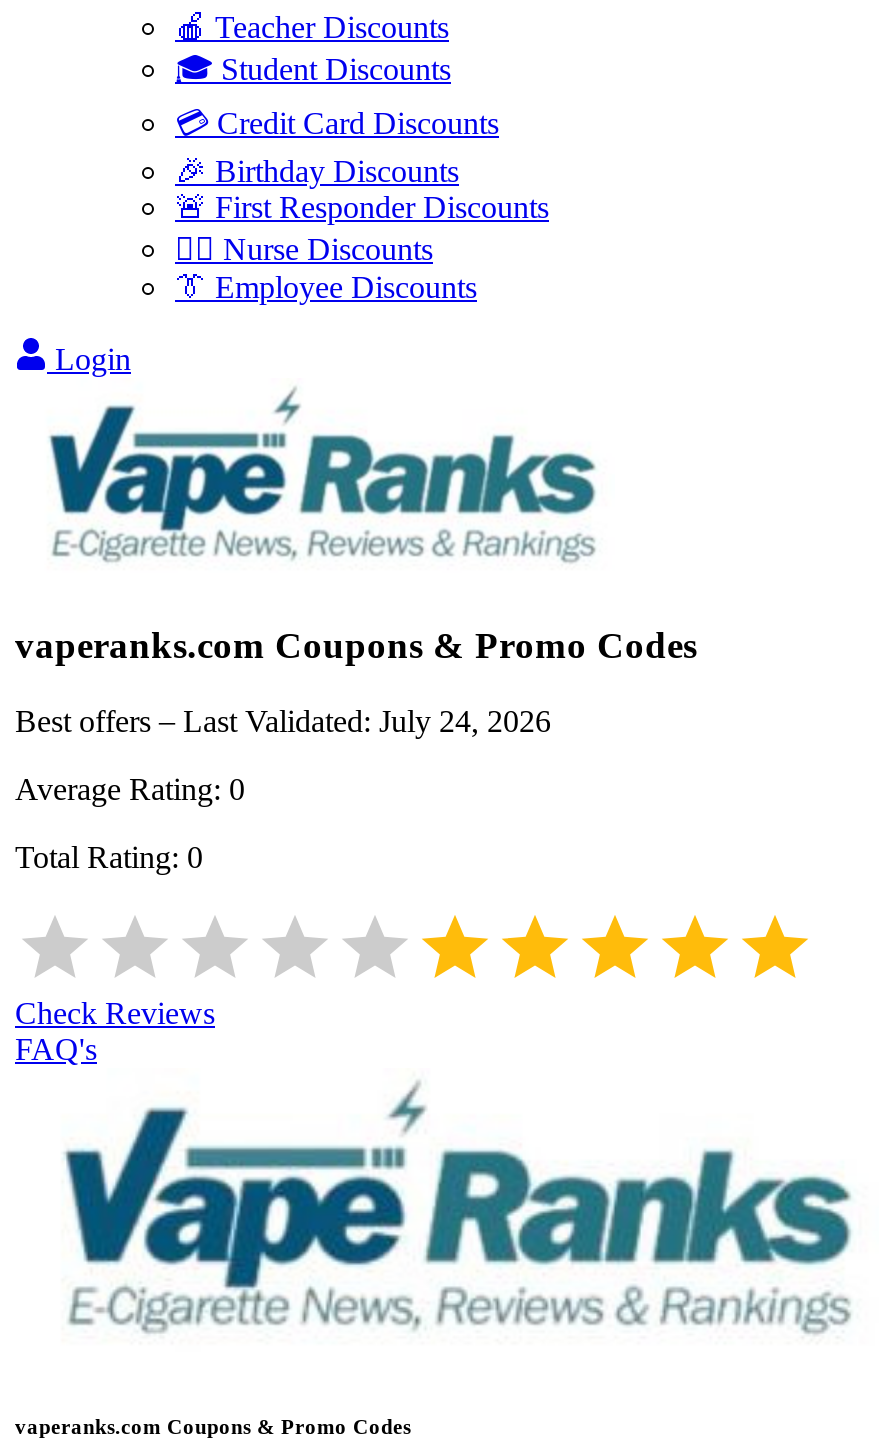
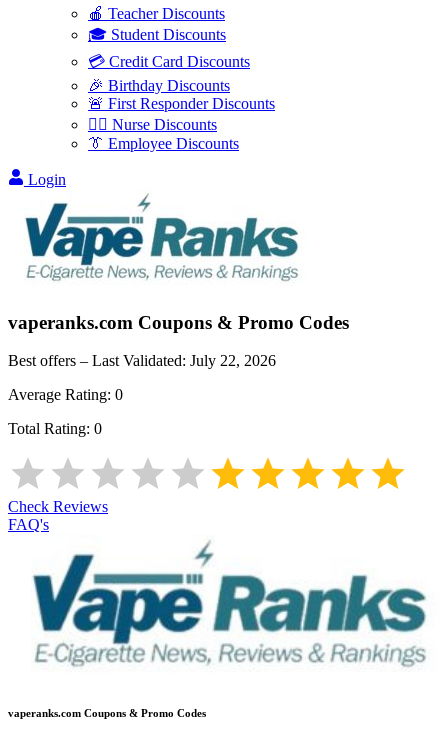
- Best offers – Last Validated: July 24, 2026
+ Best offers – Last Validated: July 22, 2026
